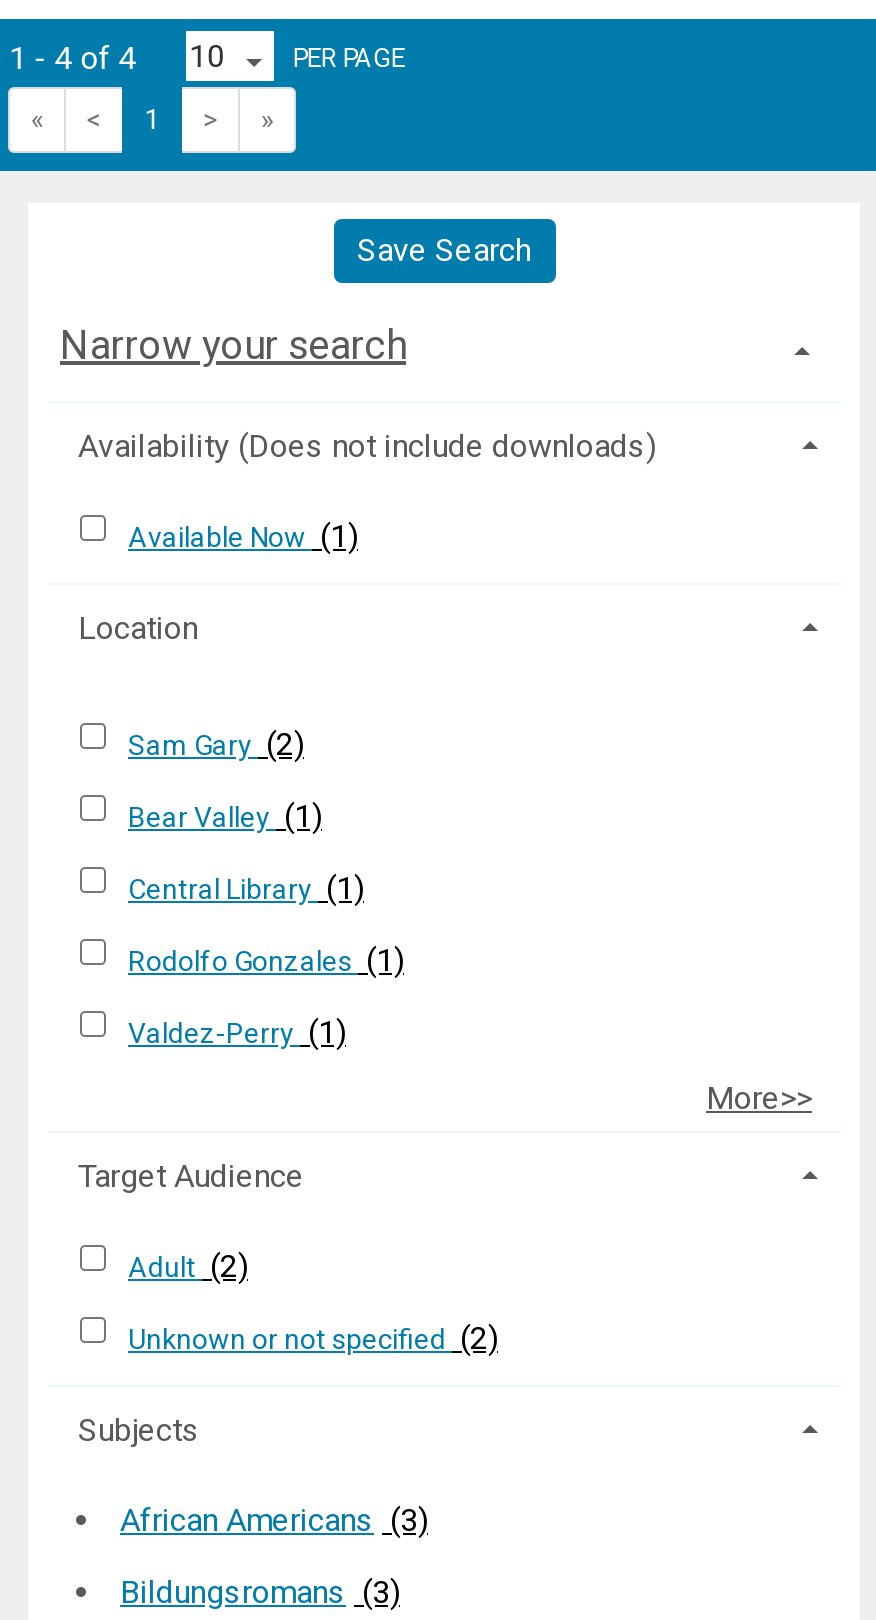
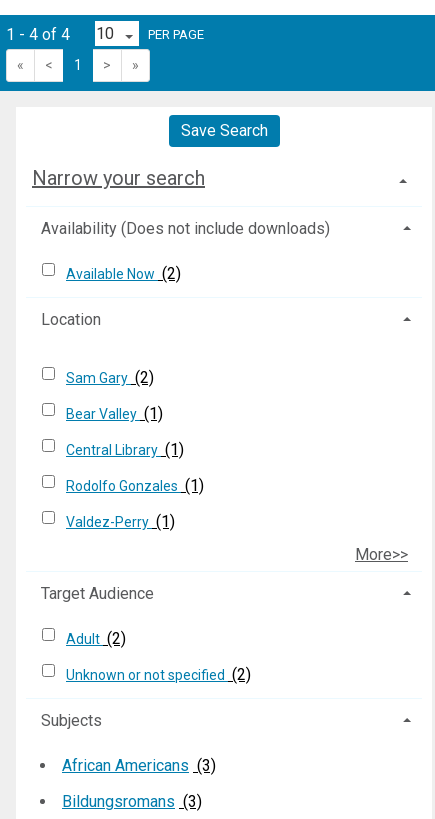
- Available Now (1)
+ Available Now (2)
